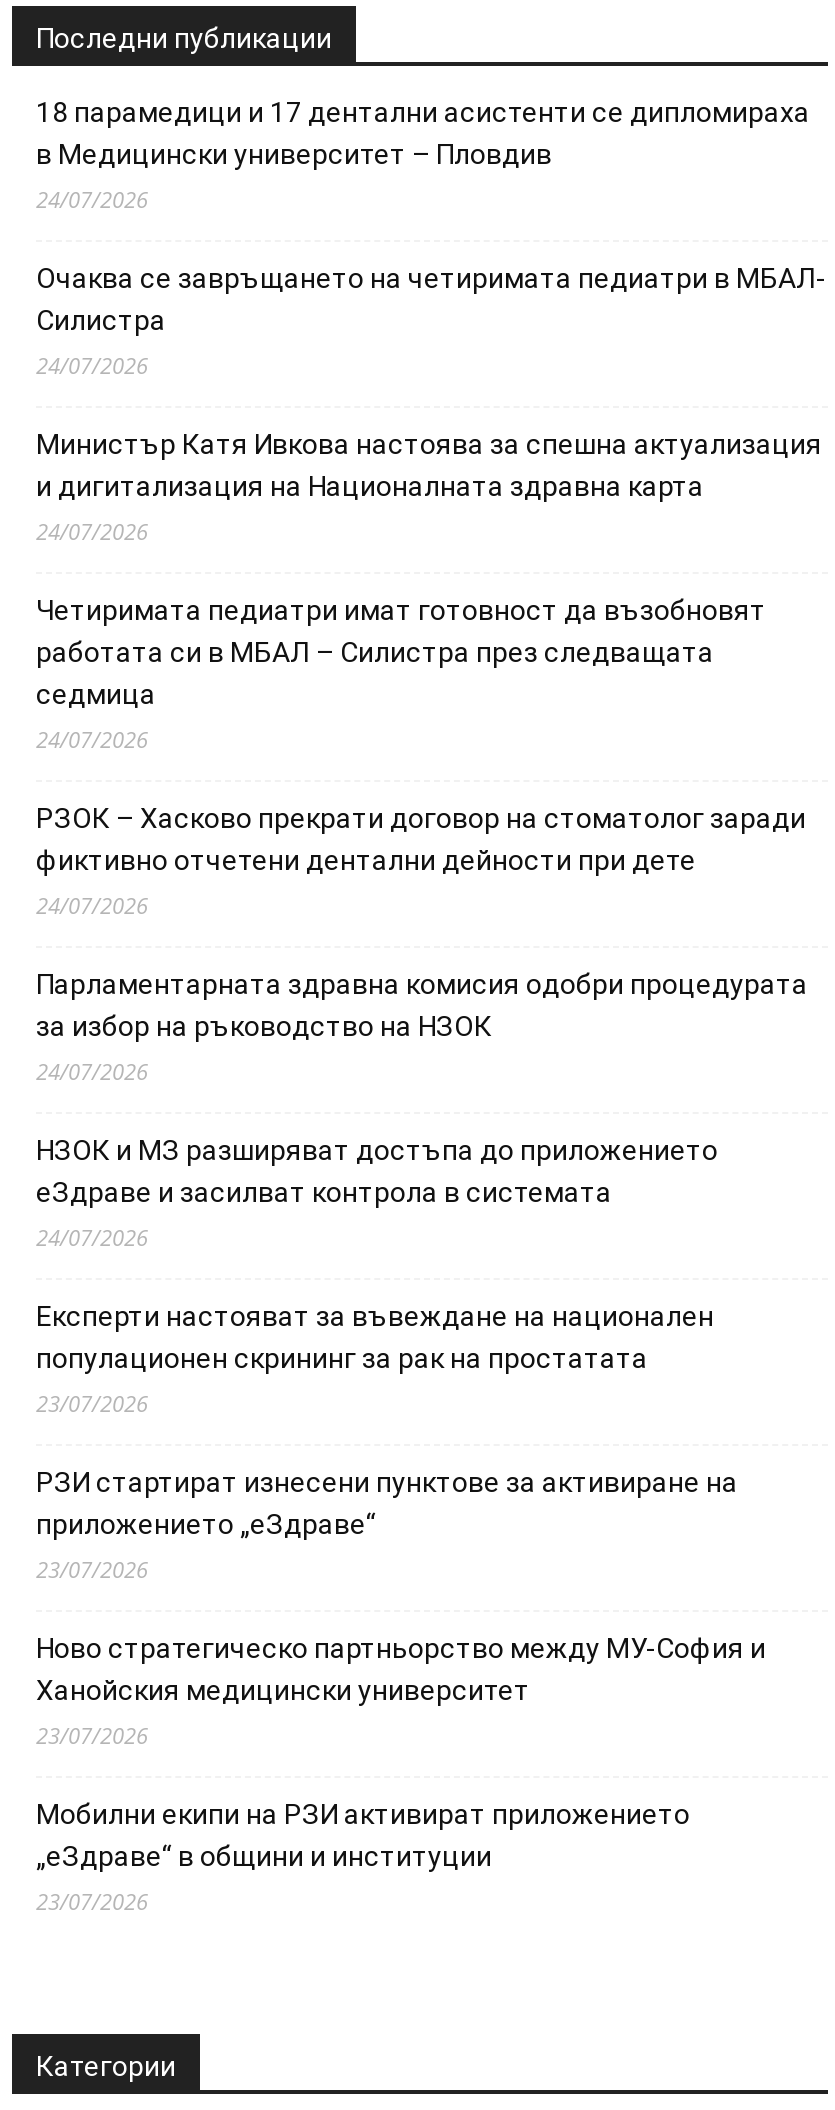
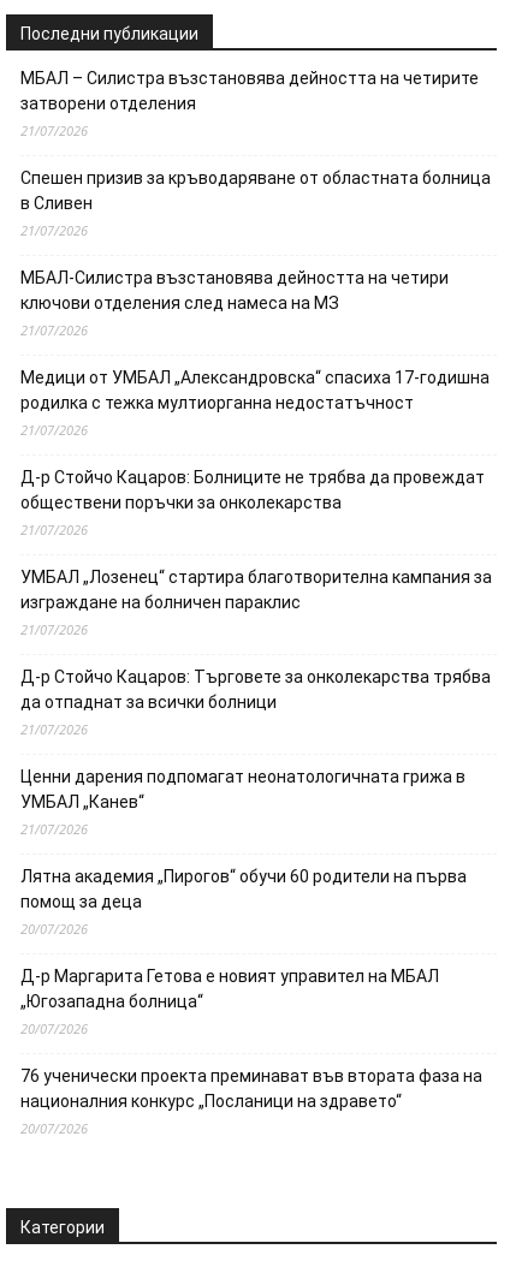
- 18 парамедици и 17 дентални асистенти се дипломираха
- в Медицински университет – Пловдив
- 24/07/2026
+ МБАЛ – Силистра възстановява дейността на четирите
+ затворени отделения
+ 21/07/2026

- Очаква се завръщането на четиримата педиатри в МБАЛ-
- Силистра
- 24/07/2026
+ Спешен призив за кръводаряване от областната болница
+ в Сливен
+ 21/07/2026

- Министър Катя Ивкова настоява за спешна актуализация
- и дигитализация на Националната здравна карта
- 24/07/2026
+ МБАЛ-Силистра възстановява дейността на четири
+ ключови отделения след намеса на МЗ
+ 21/07/2026

- Четиримата педиатри имат готовност да възобновят
- работата си в МБАЛ – Силистра през следващата
- седмица
- 24/07/2026
+ Медици от УМБАЛ „Александровска“ спасиха 17-годишна
+ родилка с тежка мултиорганна недостатъчност
+ 21/07/2026

- РЗОК – Хасково прекрати договор на стоматолог заради
- фиктивно отчетени дентални дейности при дете
- 24/07/2026
+ Д-р Стойчо Кацаров: Болниците не трябва да провеждат
+ обществени поръчки за онколекарства
+ 21/07/2026

- Парламентарната здравна комисия одобри процедурата
- за избор на ръководство на НЗОК
- 24/07/2026
+ УМБАЛ „Лозенец“ стартира благотворителна кампания за
+ изграждане на болничен параклис
+ 21/07/2026

- НЗОК и МЗ разширяват достъпа до приложението
- еЗдраве и засилват контрола в системата
- 24/07/2026
+ Д-р Стойчо Кацаров: Търговете за онколекарства трябва
+ да отпаднат за всички болници
+ 21/07/2026

- Експерти настояват за въвеждане на национален
- популационен скрининг за рак на простатата
- 23/07/2026
+ Ценни дарения подпомагат неонатологичната грижа в
+ УМБАЛ „Канев“
+ 21/07/2026

- РЗИ стартират изнесени пунктове за активиране на
- приложението „еЗдраве“
- 23/07/2026
+ Лятна академия „Пирогов“ обучи 60 родители на първа
+ помощ за деца
+ 20/07/2026

- Ново стратегическо партньорство между МУ-София и
- Ханойския медицински университет
- 23/07/2026
+ Д-р Маргарита Гетова е новият управител на МБАЛ
+ „Югозападна болница“
+ 20/07/2026

- Мобилни екипи на РЗИ активират приложението
- „еЗдраве“ в общини и институции
- 23/07/2026
+ 76 ученически проекта преминават във втората фаза на
+ националния конкурс „Посланици на здравето“
+ 20/07/2026
